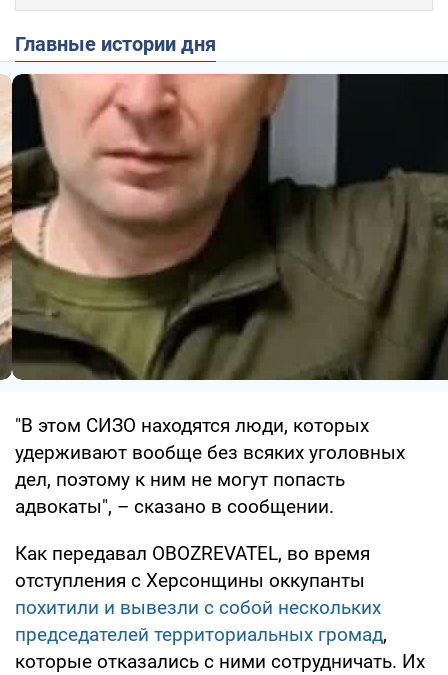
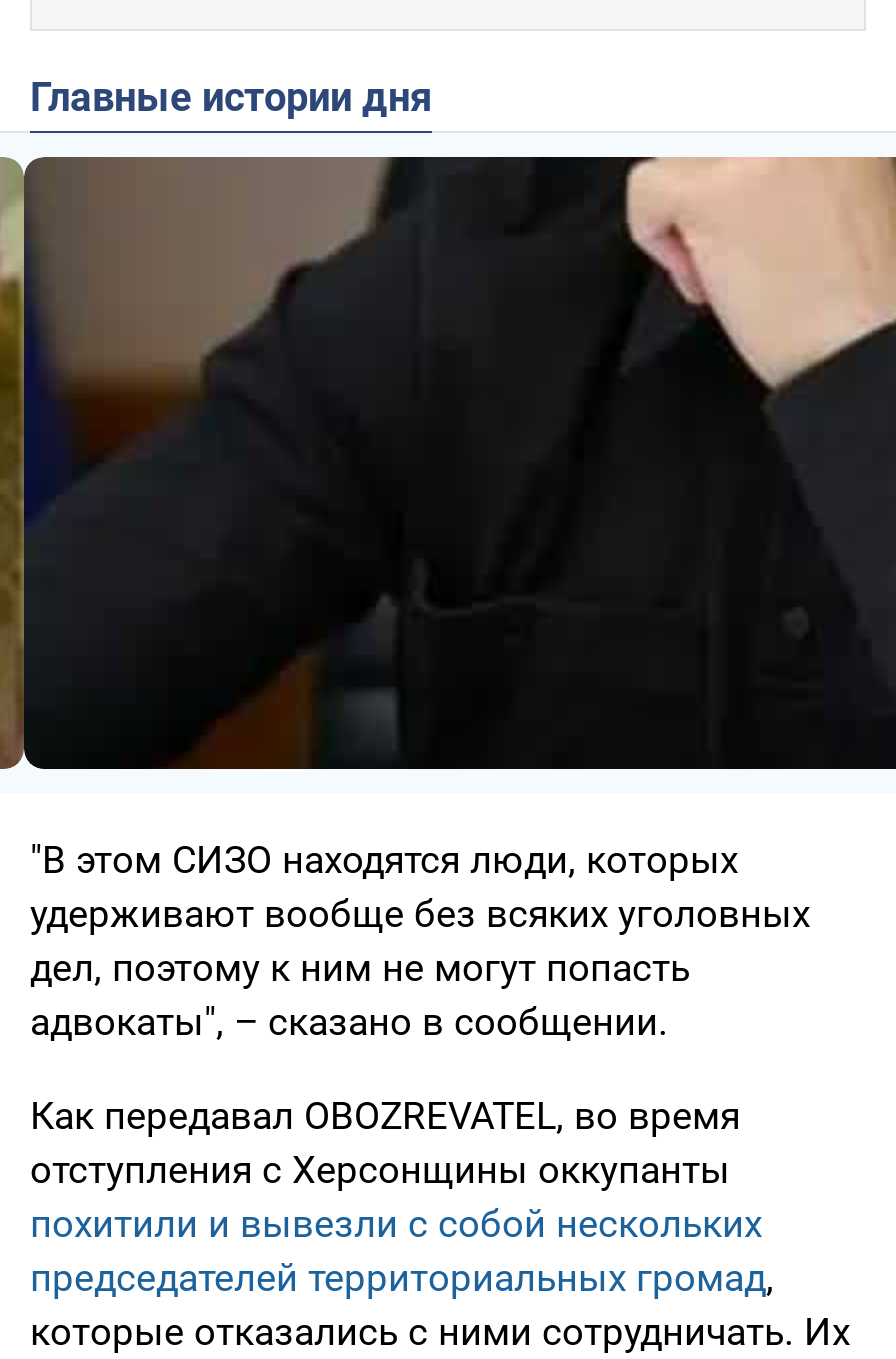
- [image]
+ [image]
